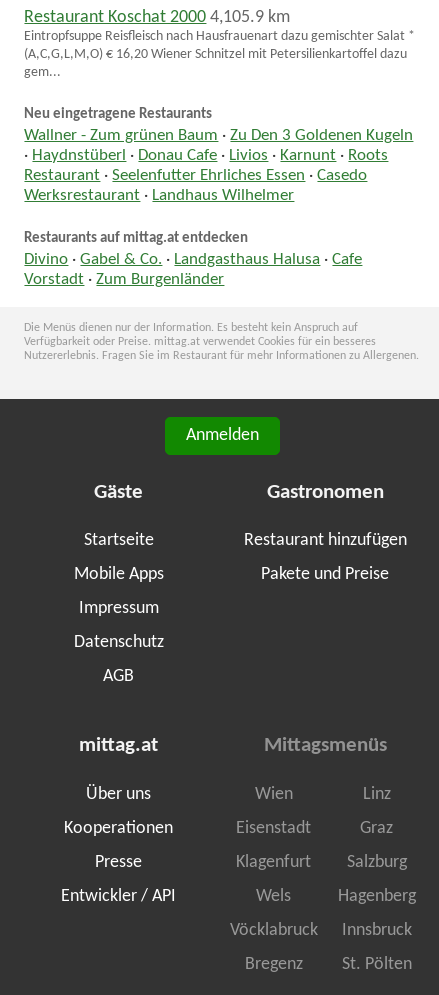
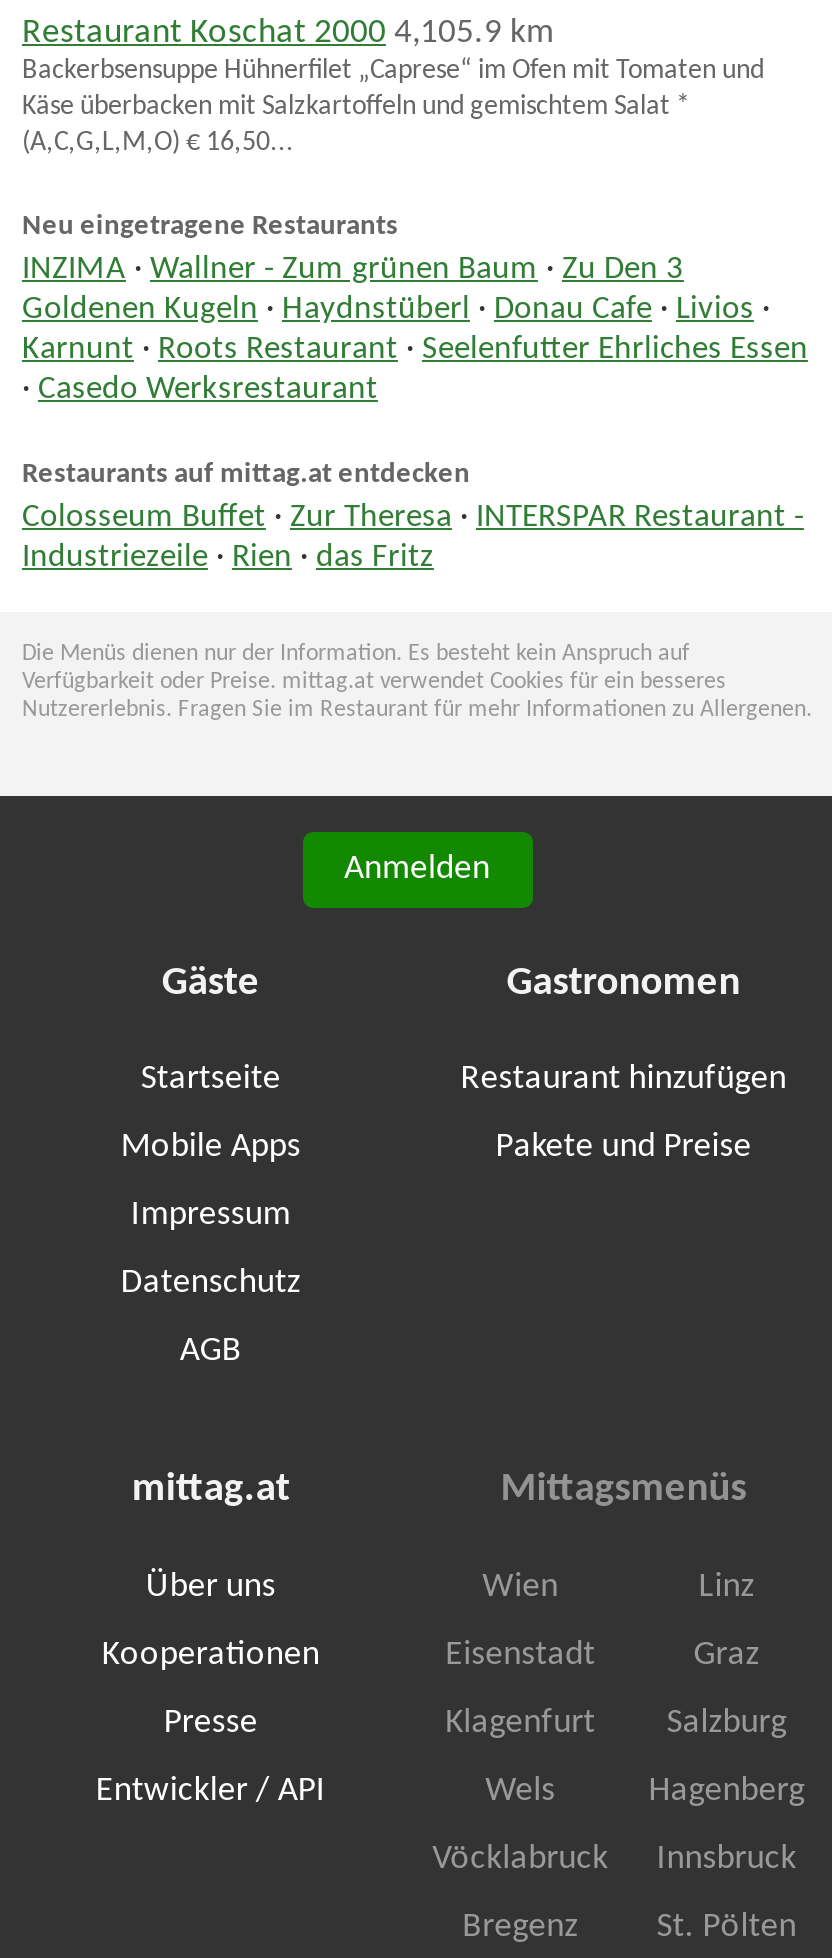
- Eintropfsuppe Reisfleisch nach Hausfrauenart dazu gemischter Salat *
- (A,C,G,L,M,O) € 16,20 Wiener Schnitzel mit Petersilienkartoffel dazu
- gem...
+ Backerbsensuppe Hühnerfilet „Caprese“ im Ofen mit Tomaten und
+ Käse überbacken mit Salzkartoffeln und gemischtem Salat *
+ (A,C,G,L,M,O) € 16,50...

- Wallner - Zum grünen Baum · Zu Den 3 Goldenen Kugeln
- · Haydnstüberl · Donau Cafe · Livios · Karnunt · Roots
- Restaurant · Seelenfutter Ehrliches Essen · Casedo
- Werksrestaurant · Landhaus Wilhelmer
+ INZIMA · Wallner - Zum grünen Baum · Zu Den 3
+ Goldenen Kugeln · Haydnstüberl · Donau Cafe · Livios ·
+ Karnunt · Roots Restaurant · Seelenfutter Ehrliches Essen
+ · Casedo Werksrestaurant

- Divino · Gabel & Co. · Landgasthaus Halusa · Cafe
- Vorstadt · Zum Burgenländer
+ Colosseum Buffet · Zur Theresa · INTERSPAR Restaurant -
+ Industriezeile · Rien · das Fritz
